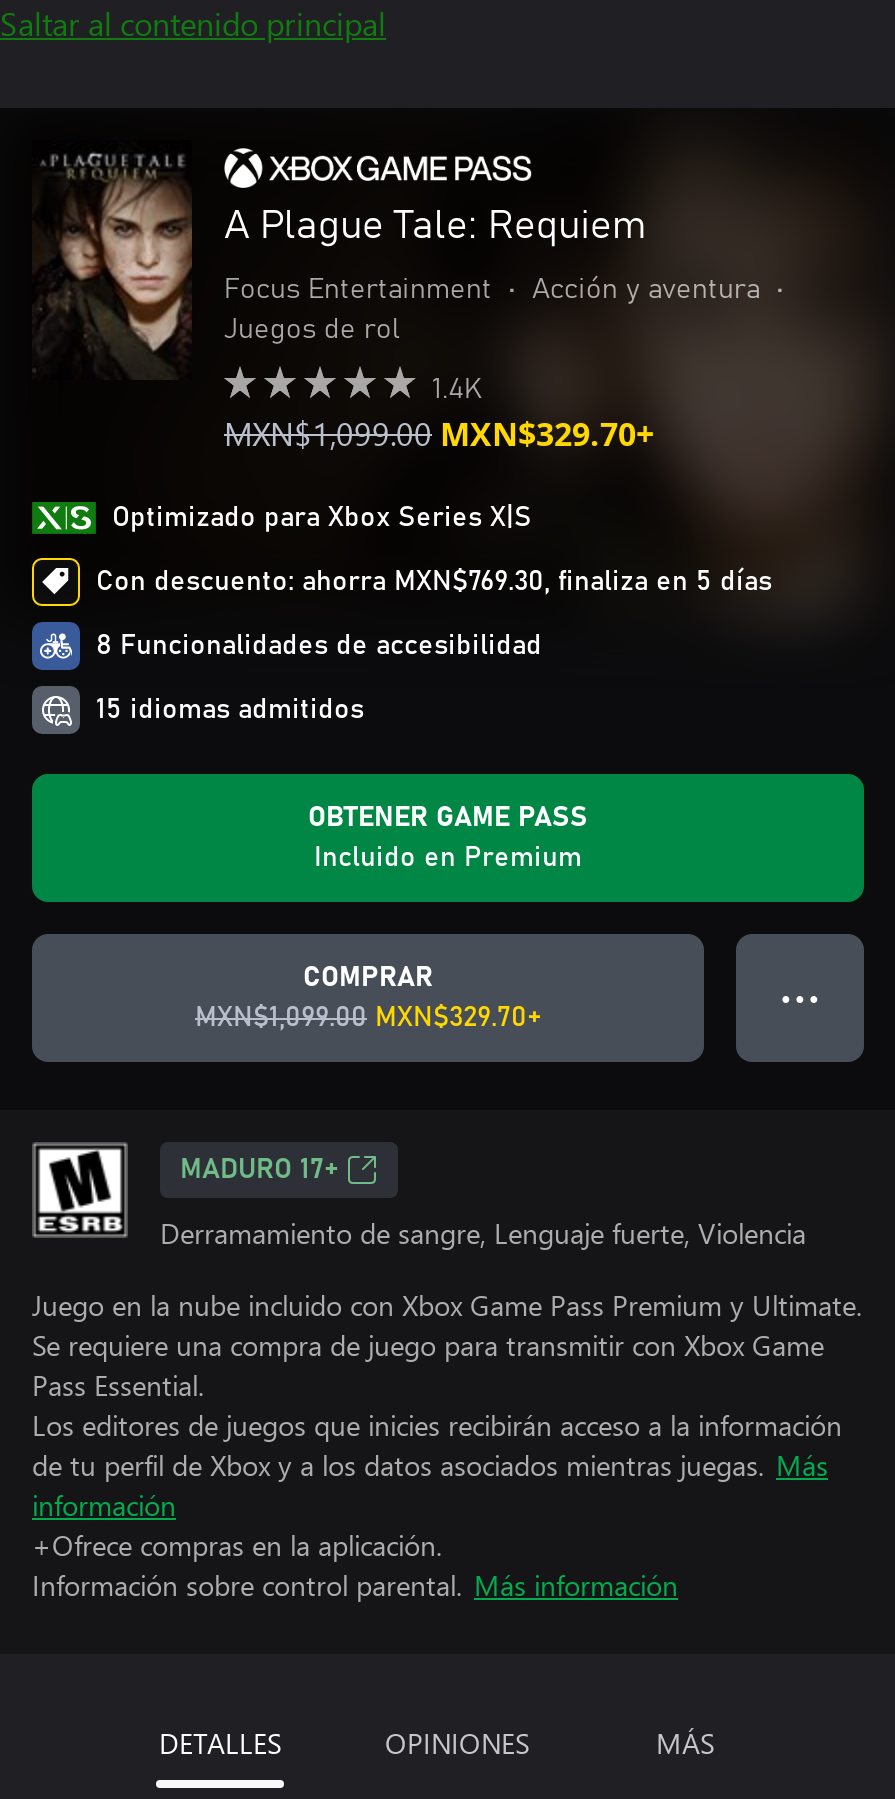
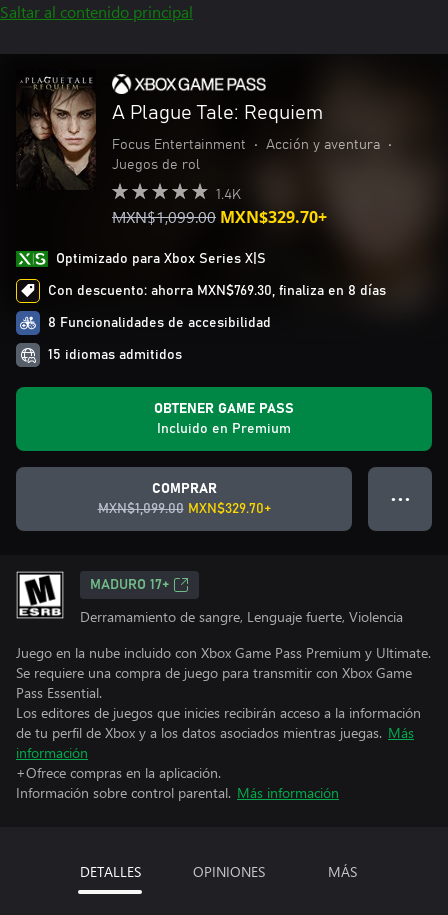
- Con descuento: ahorra MXN$769.30, finaliza en 5 días
+ Con descuento: ahorra MXN$769.30, finaliza en 8 días
